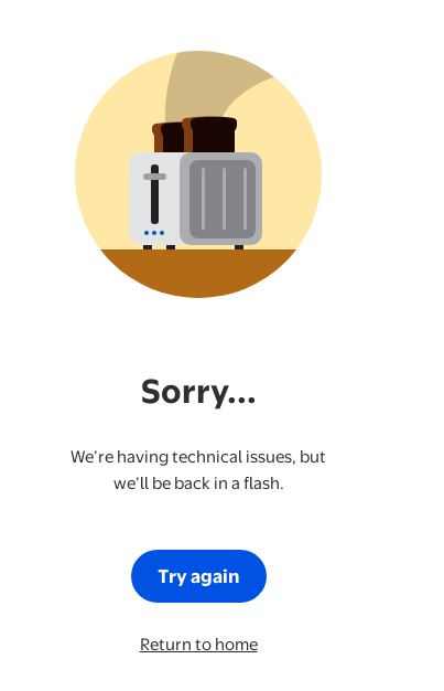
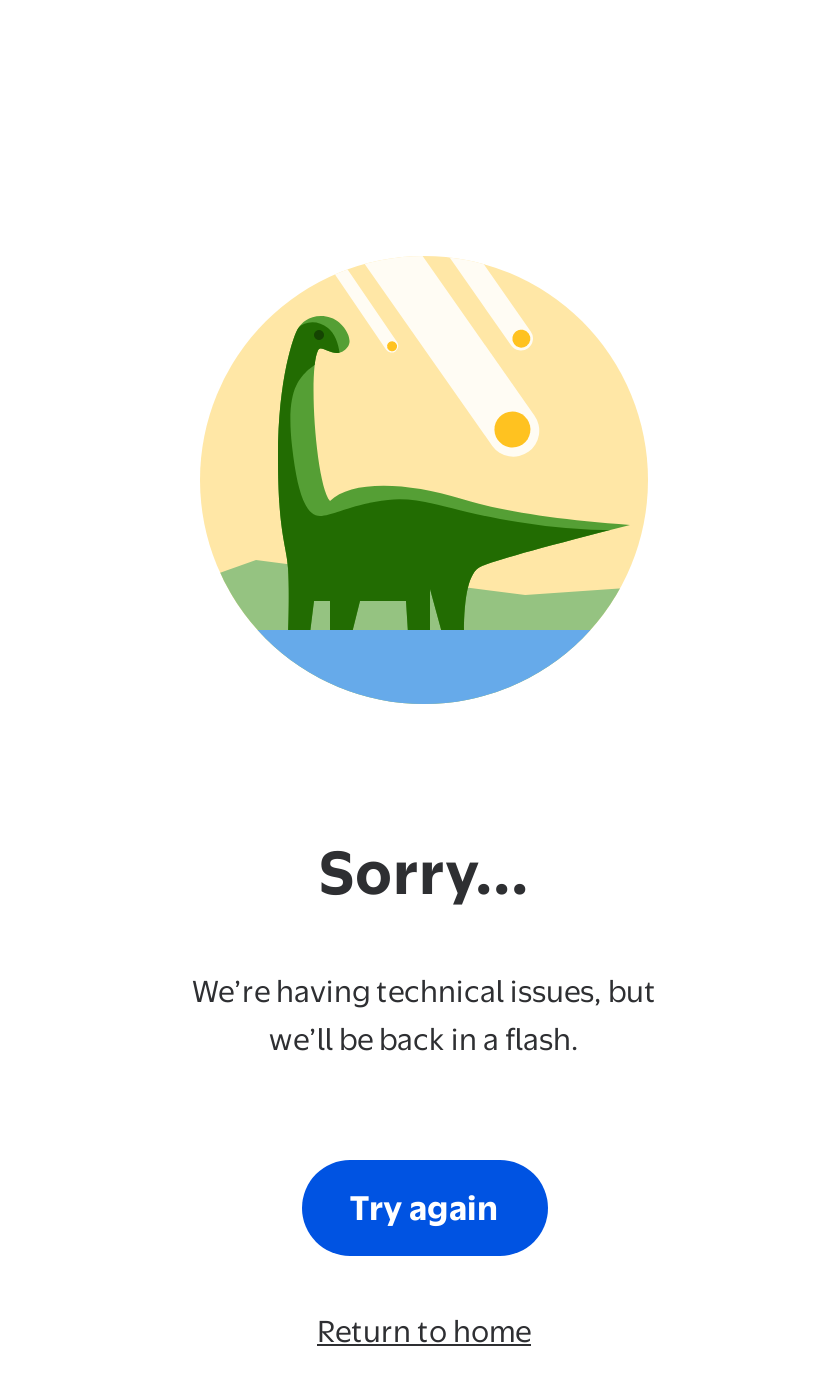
- [image]
+ [image]
